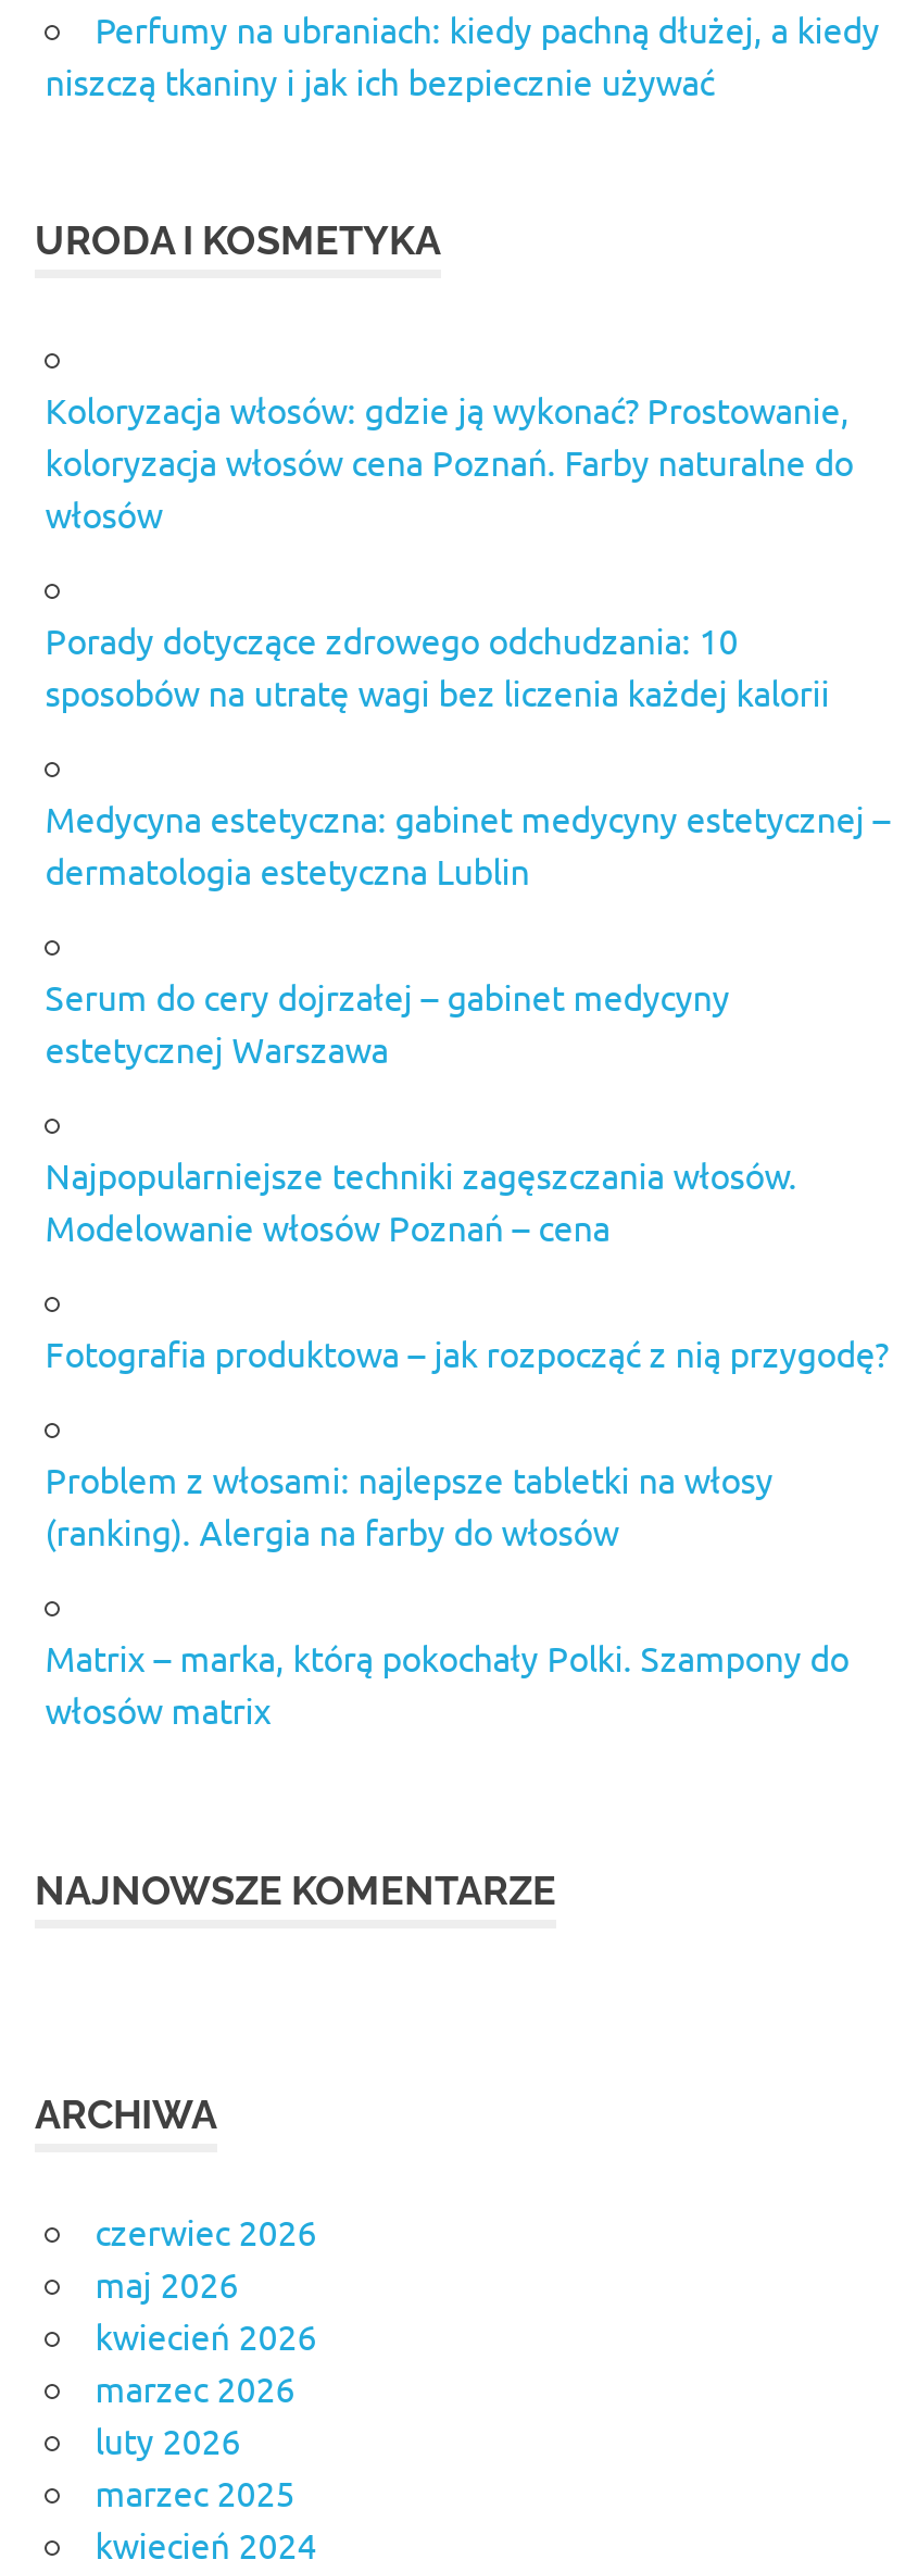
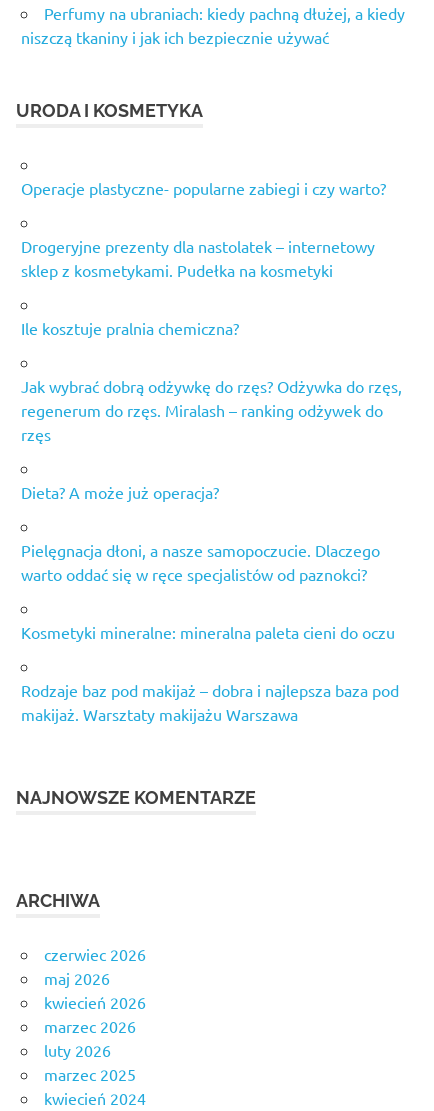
- Koloryzacja włosów: gdzie ją wykonać? Prostowanie,
- koloryzacja włosów cena Poznań. Farby naturalne do
- włosów
+ Operacje plastyczne- popularne zabiegi i czy warto?

- Porady dotyczące zdrowego odchudzania: 10
- sposobów na utratę wagi bez liczenia każdej kalorii
+ Drogeryjne prezenty dla nastolatek – internetowy
+ sklep z kosmetykami. Pudełka na kosmetyki

- Medycyna estetyczna: gabinet medycyny estetycznej –
- dermatologia estetyczna Lublin
+ Ile kosztuje pralnia chemiczna?

- Serum do cery dojrzałej – gabinet medycyny
- estetycznej Warszawa
+ Jak wybrać dobrą odżywkę do rzęs? Odżywka do rzęs,
+ regenerum do rzęs. Miralash – ranking odżywek do
+ rzęs

- Najpopularniejsze techniki zagęszczania włosów.
- Modelowanie włosów Poznań – cena
+ Dieta? A może już operacja?

- Fotografia produktowa – jak rozpocząć z nią przygodę?
+ Pielęgnacja dłoni, a nasze samopoczucie. Dlaczego
+ warto oddać się w ręce specjalistów od paznokci?

- Problem z włosami: najlepsze tabletki na włosy
- (ranking). Alergia na farby do włosów
+ Kosmetyki mineralne: mineralna paleta cieni do oczu

- Matrix – marka, którą pokochały Polki. Szampony do
- włosów matrix
+ Rodzaje baz pod makijaż – dobra i najlepsza baza pod
+ makijaż. Warsztaty makijażu Warszawa
